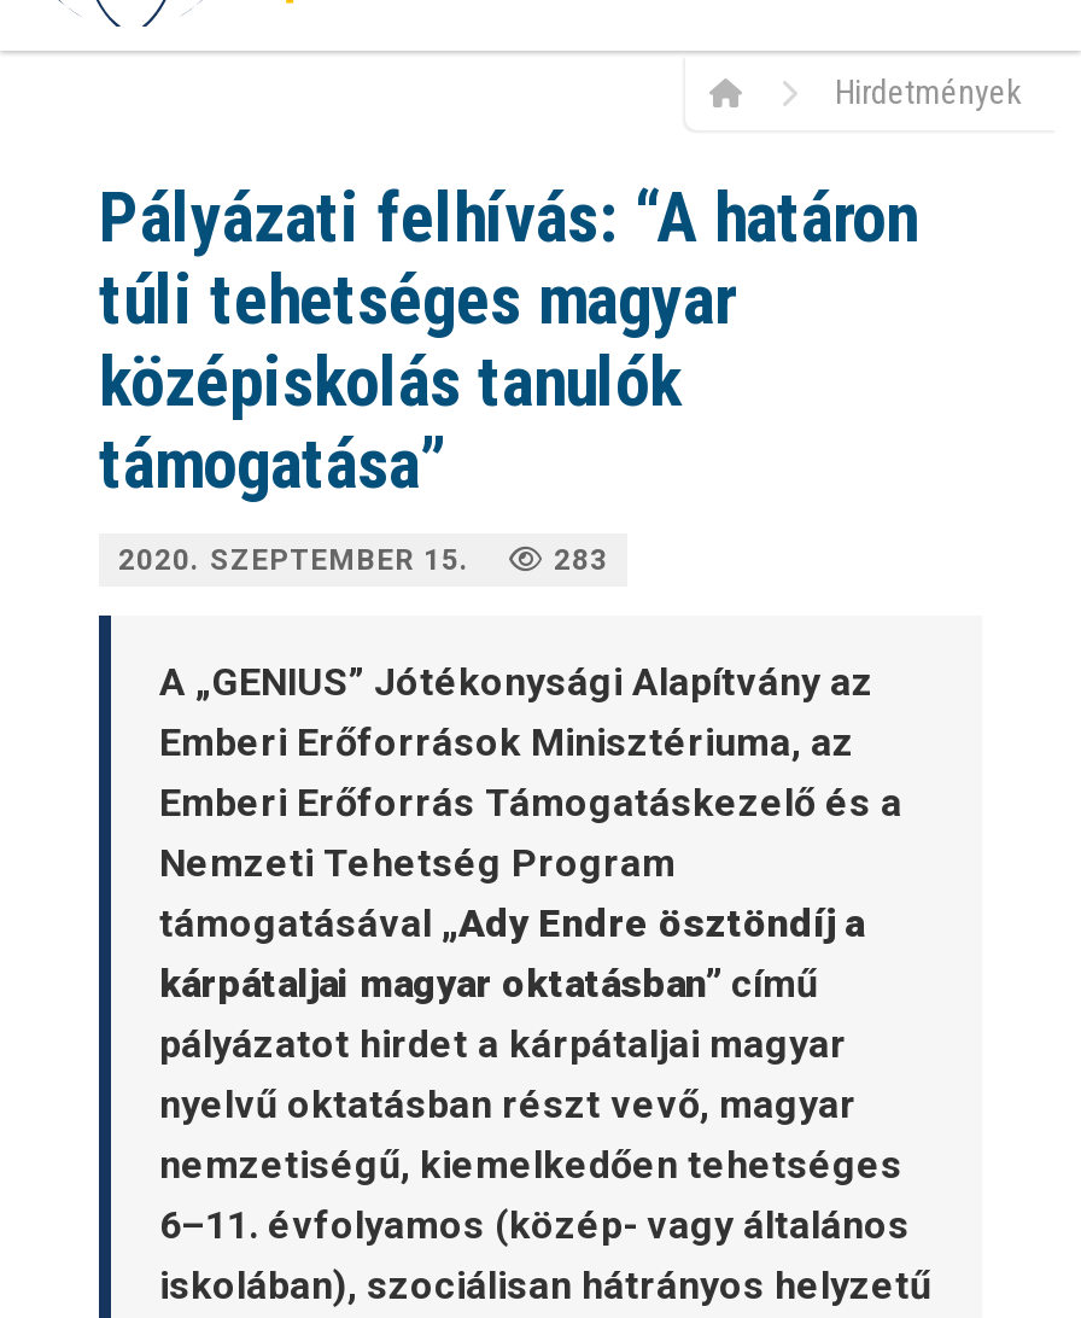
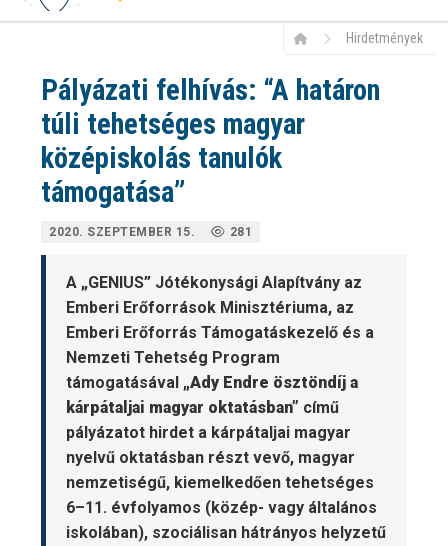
- 283
+ 281
